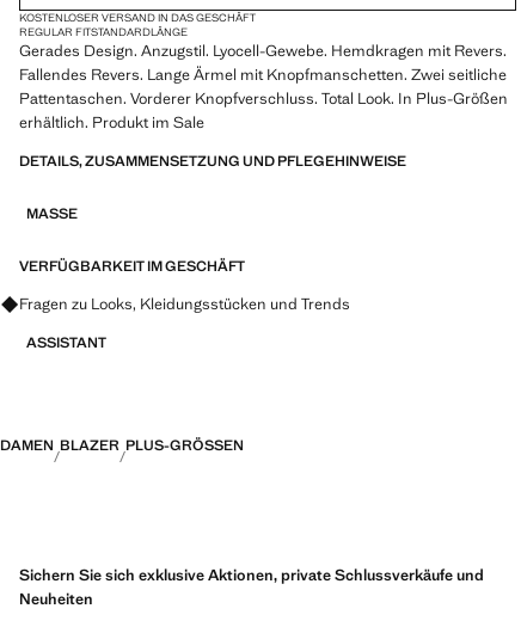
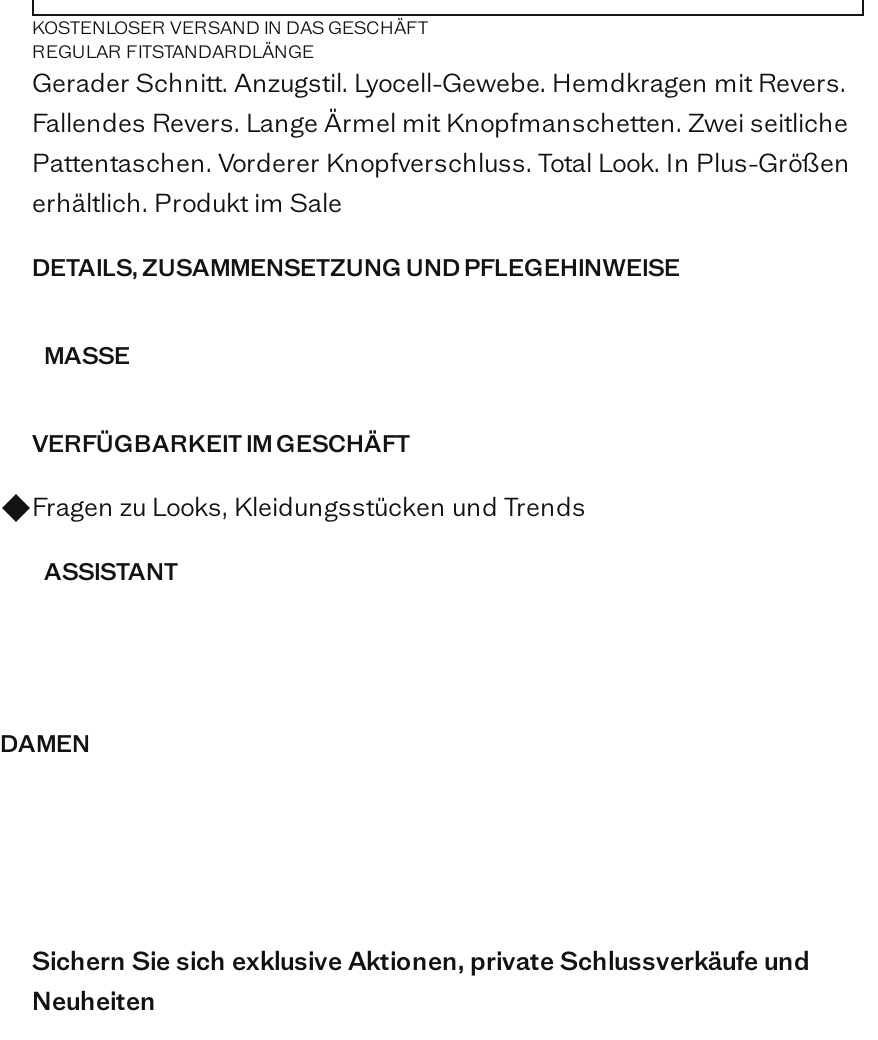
- Gerades Design. Anzugstil. Lyocell-Gewebe. Hemdkragen mit Revers.
+ Gerader Schnitt. Anzugstil. Lyocell-Gewebe. Hemdkragen mit Revers.

- DAMEN BLAZER PLUS-GRÖSSEN
+ DAMEN
